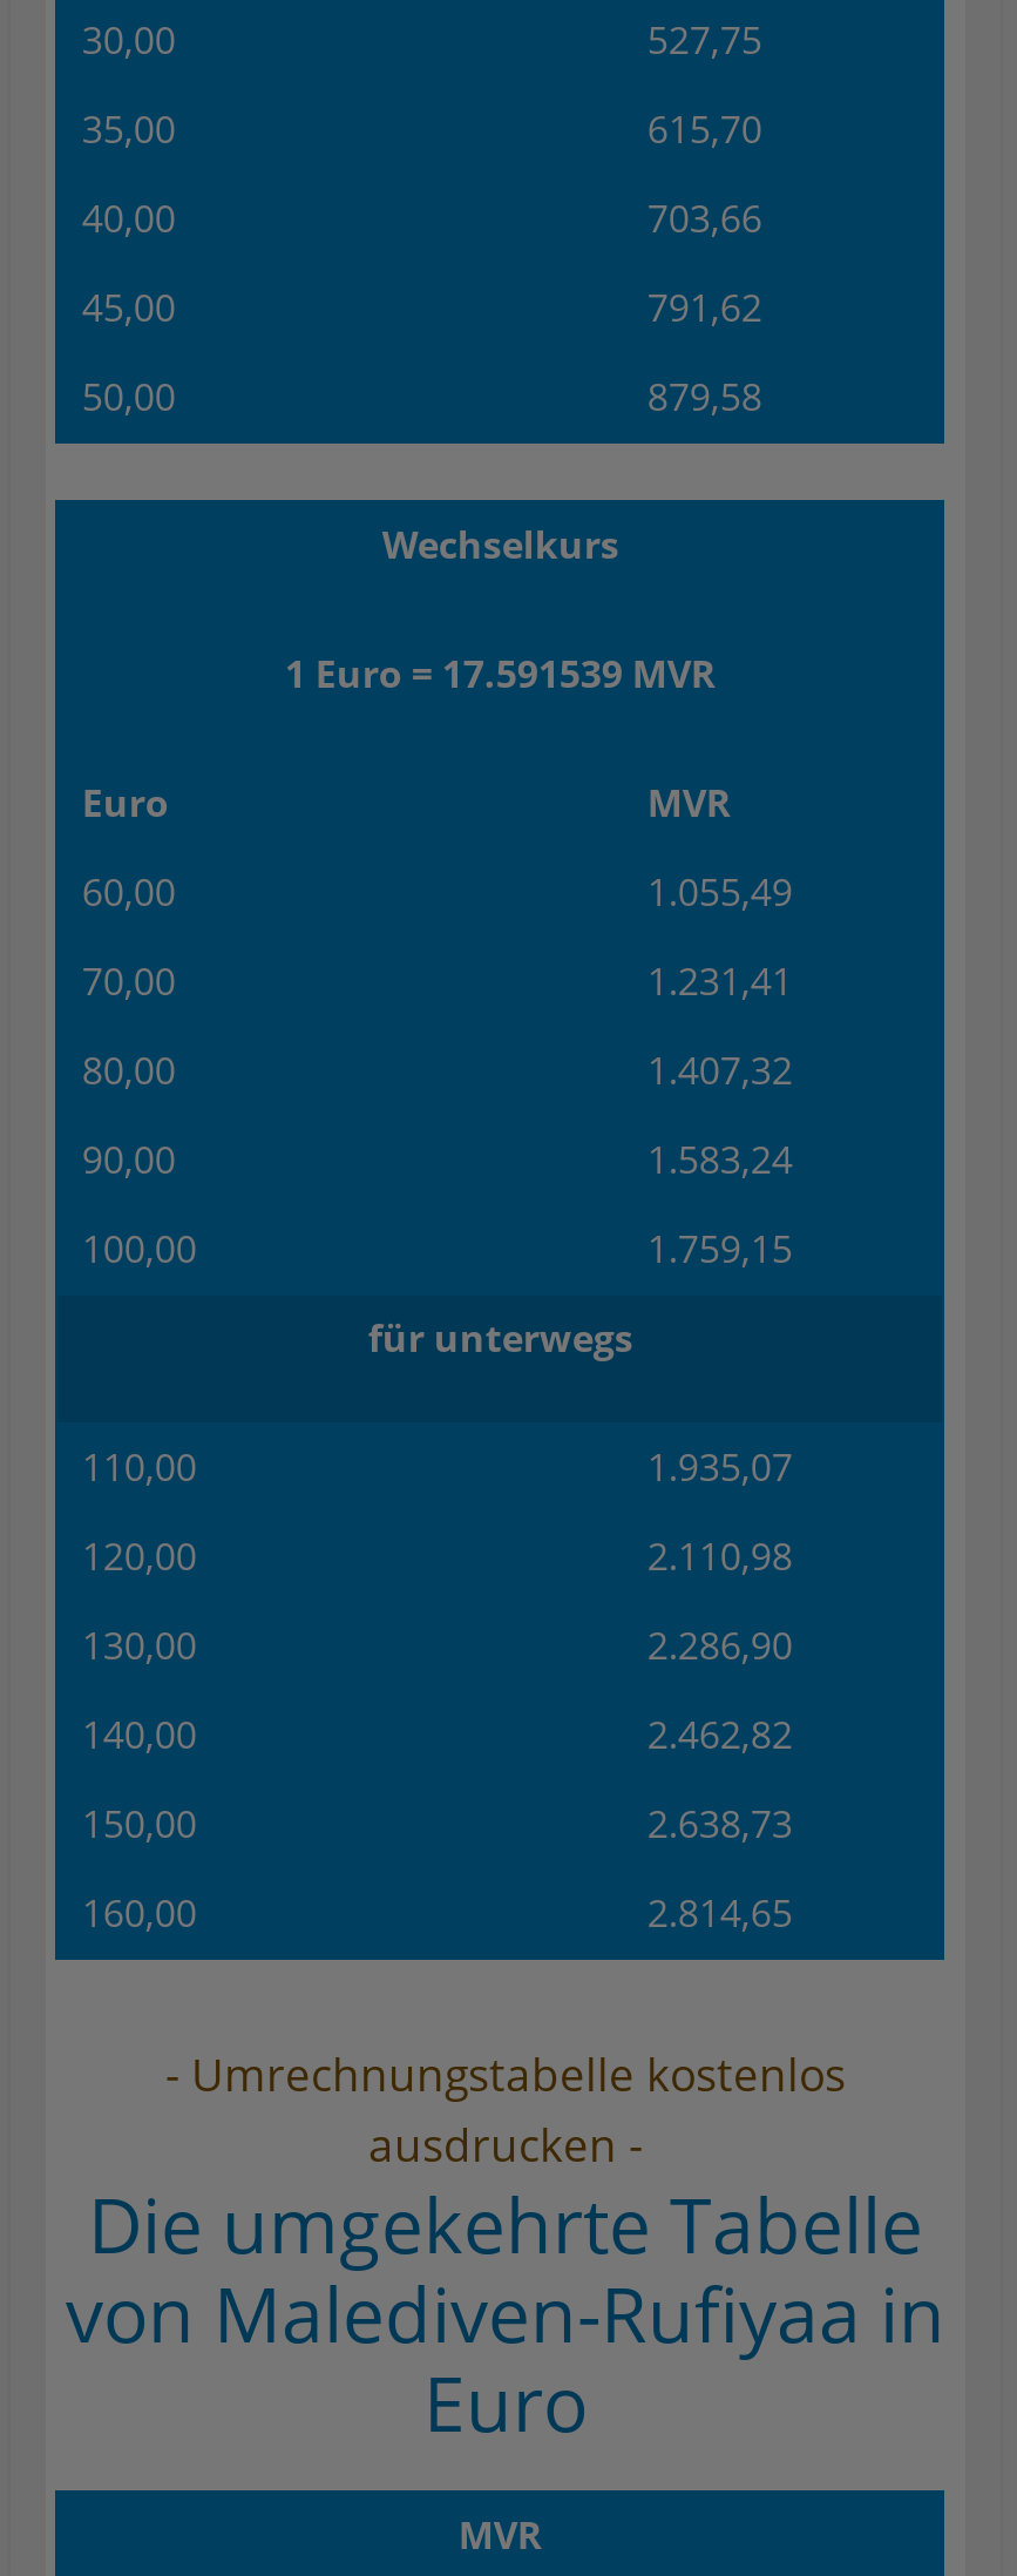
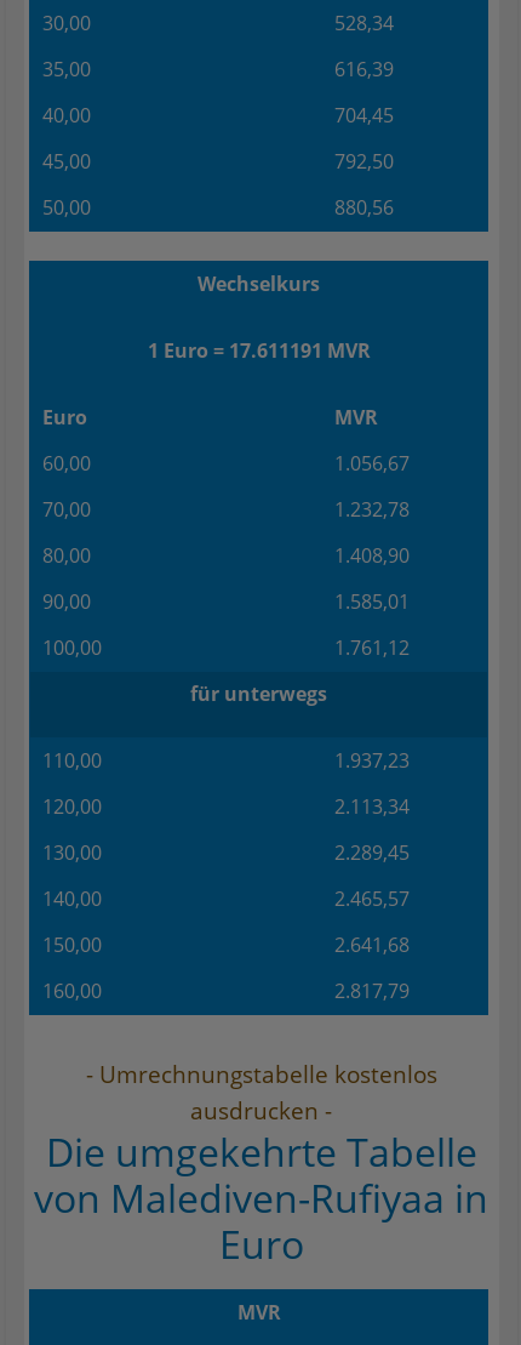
- 527,75
+ 528,34

- 615,70
+ 616,39

- 703,66
+ 704,45

- 791,62
+ 792,50

- 879,58
+ 880,56

- 1 Euro = 17.591539 MVR
+ 1 Euro = 17.611191 MVR

- 1.055,49
+ 1.056,67

- 1.231,41
+ 1.232,78

- 1.407,32
+ 1.408,90

- 1.583,24
+ 1.585,01

- 1.759,15
+ 1.761,12

- 1.935,07
+ 1.937,23

- 2.110,98
+ 2.113,34

- 2.286,90
+ 2.289,45

- 2.462,82
+ 2.465,57

- 2.638,73
+ 2.641,68

- 2.814,65
+ 2.817,79
